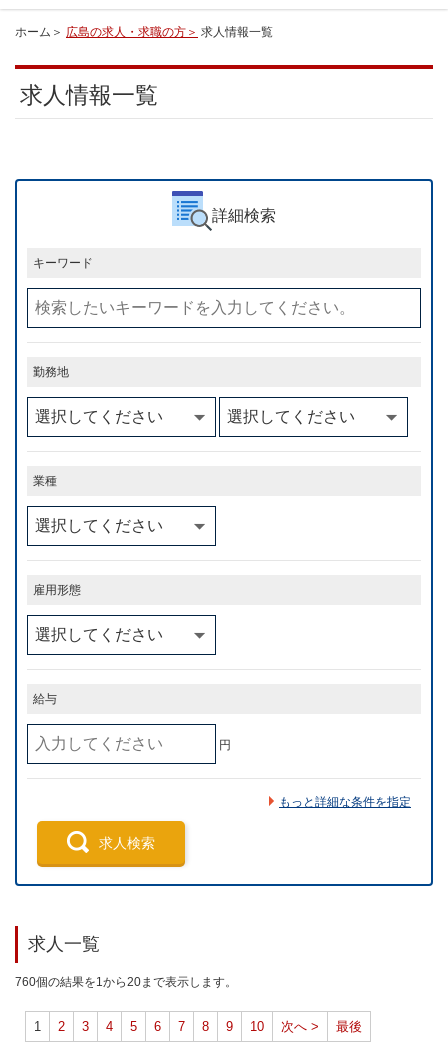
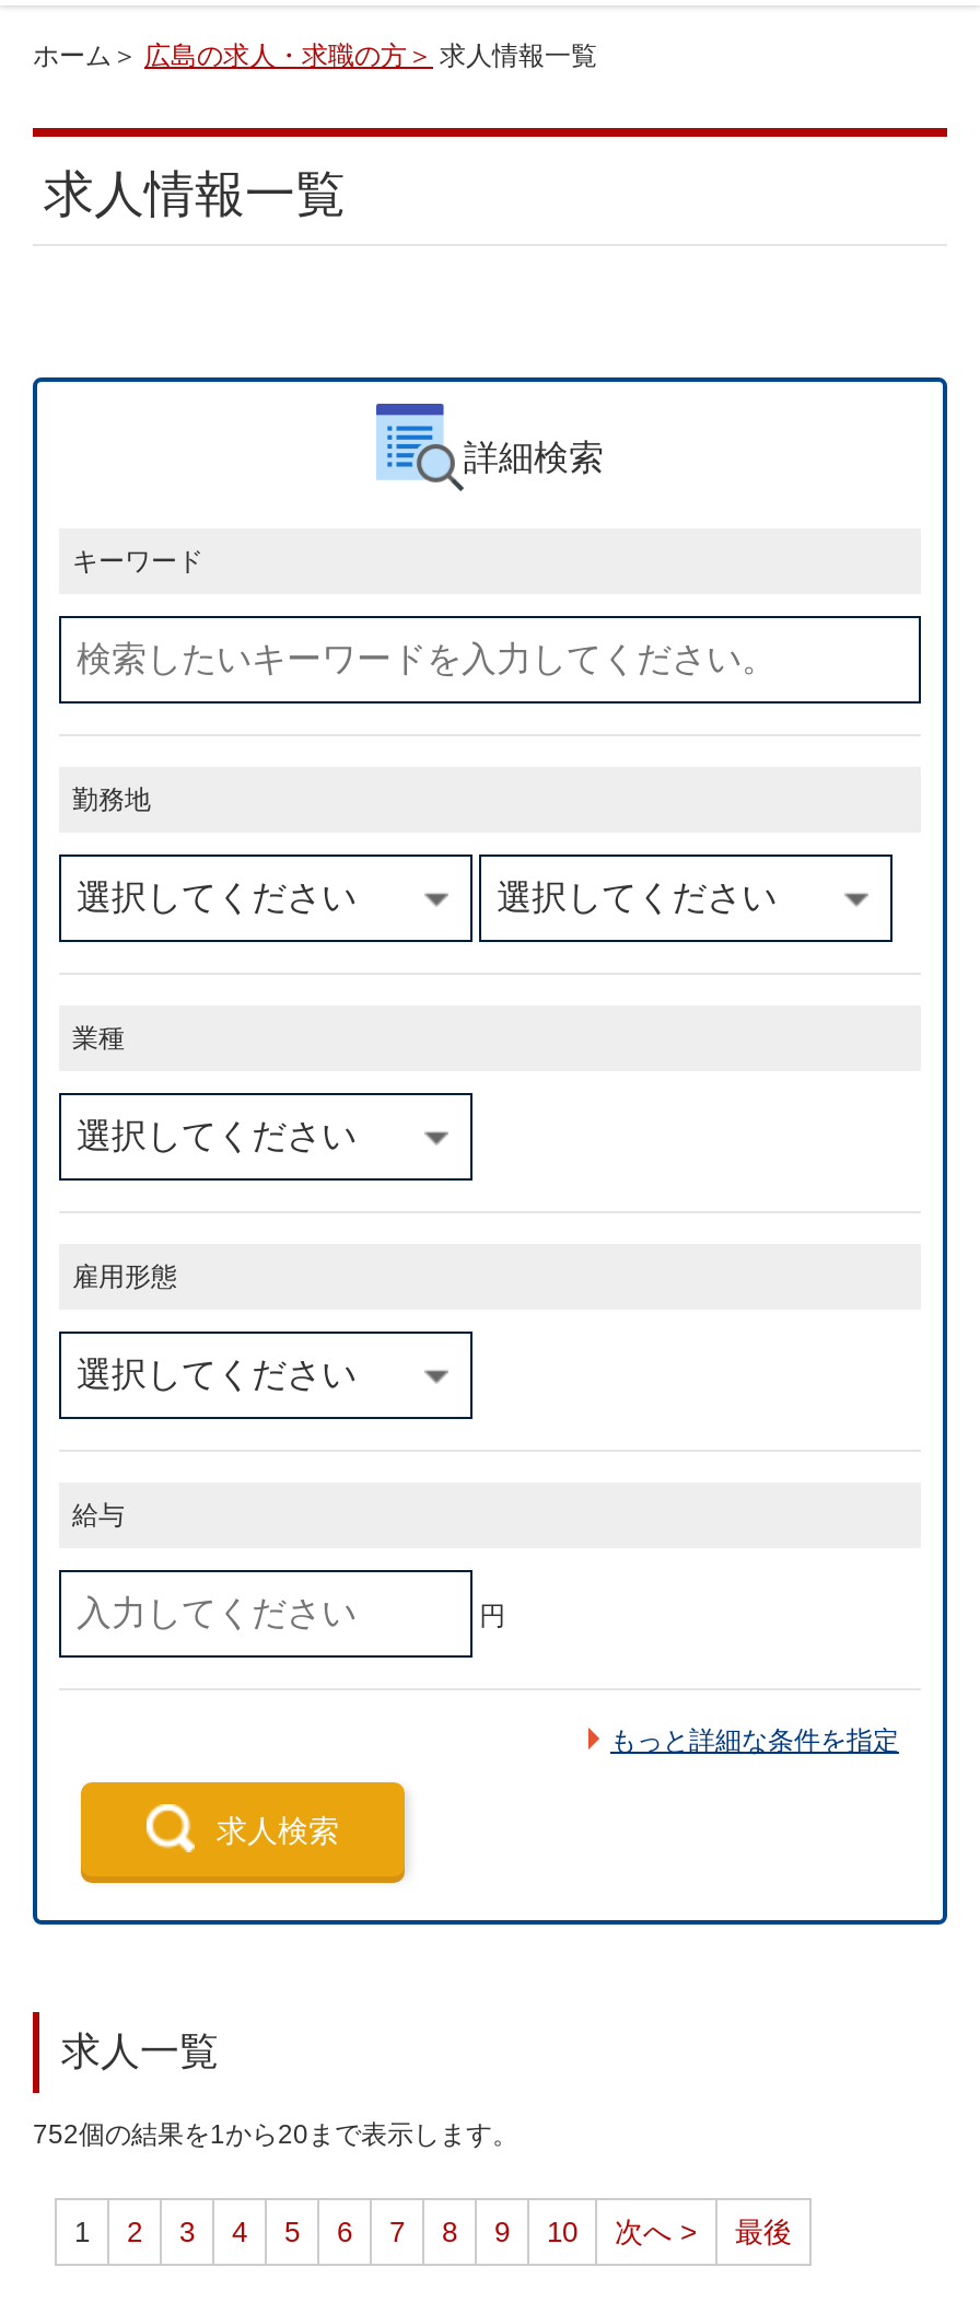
- 760個の結果を1から20まで表示します。
+ 752個の結果を1から20まで表示します。
